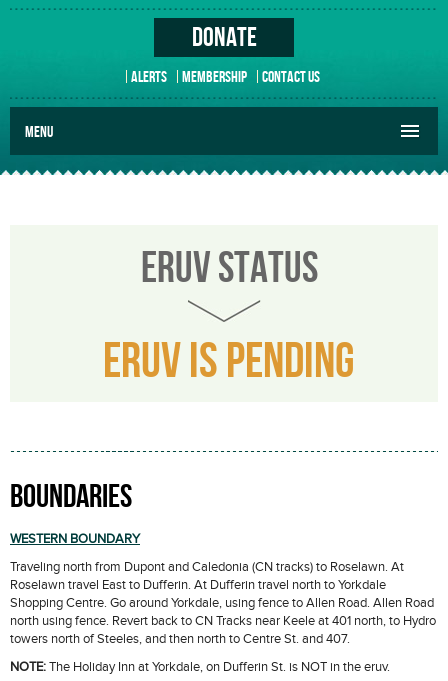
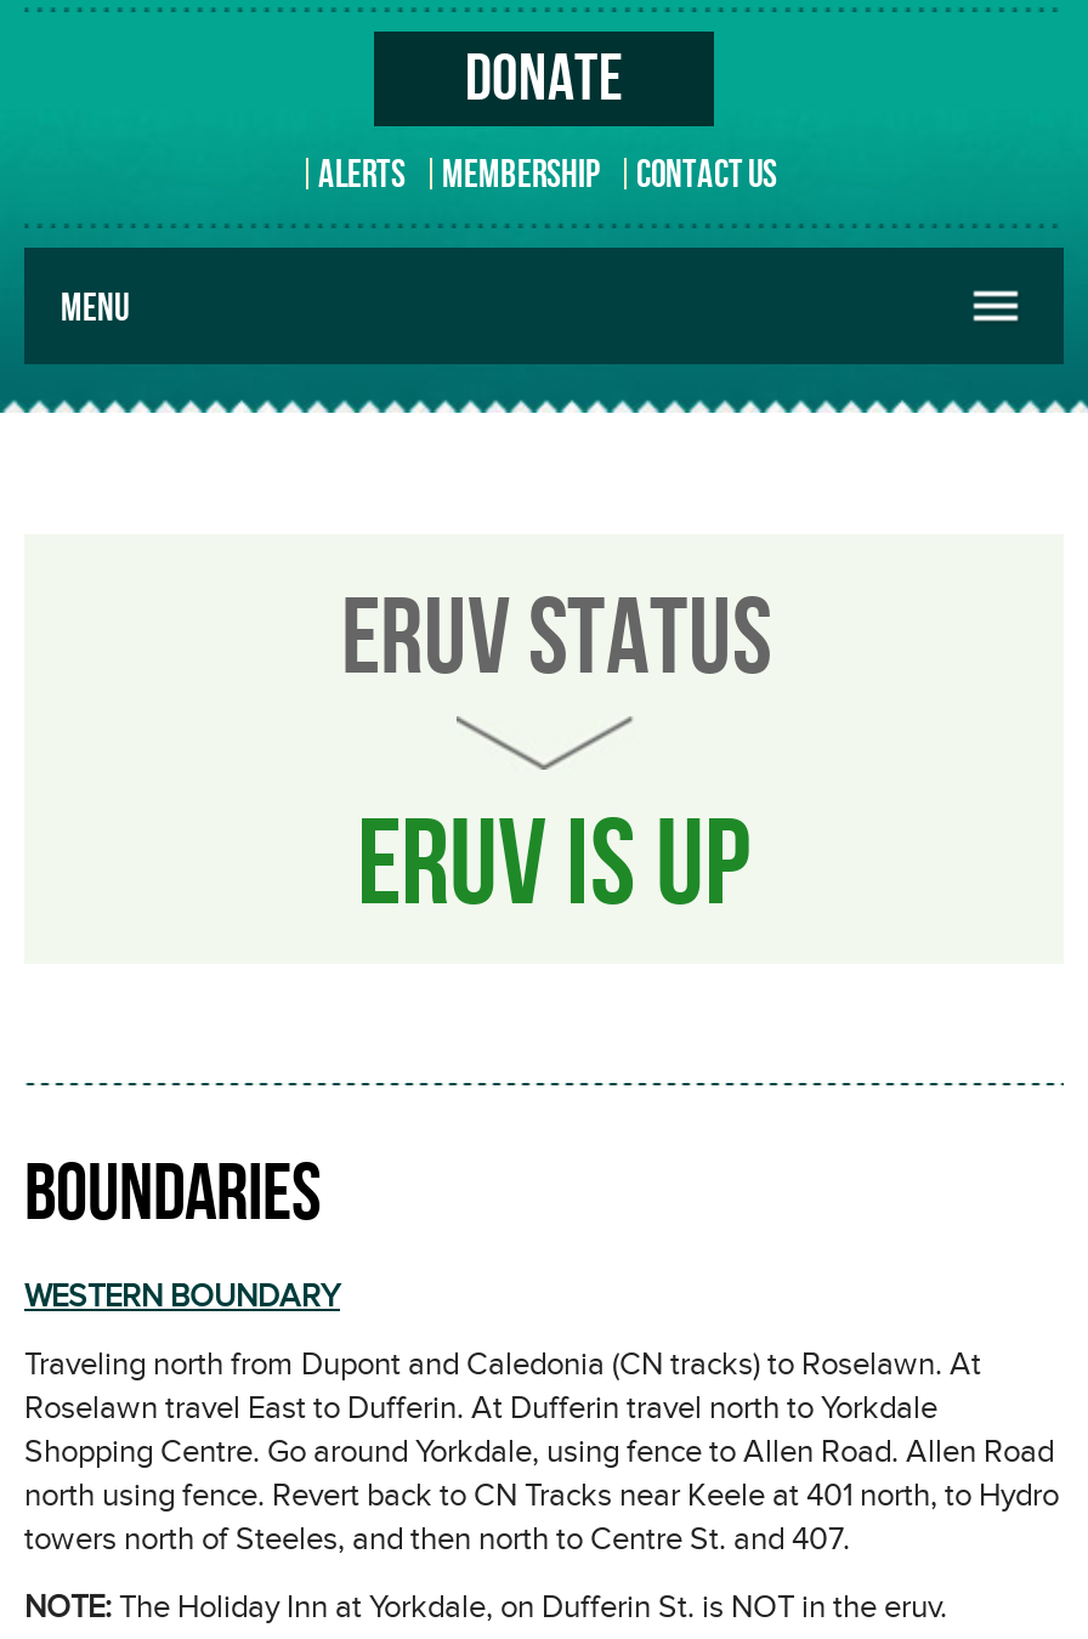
- ERUV IS PENDING
+ ERUV IS UP
